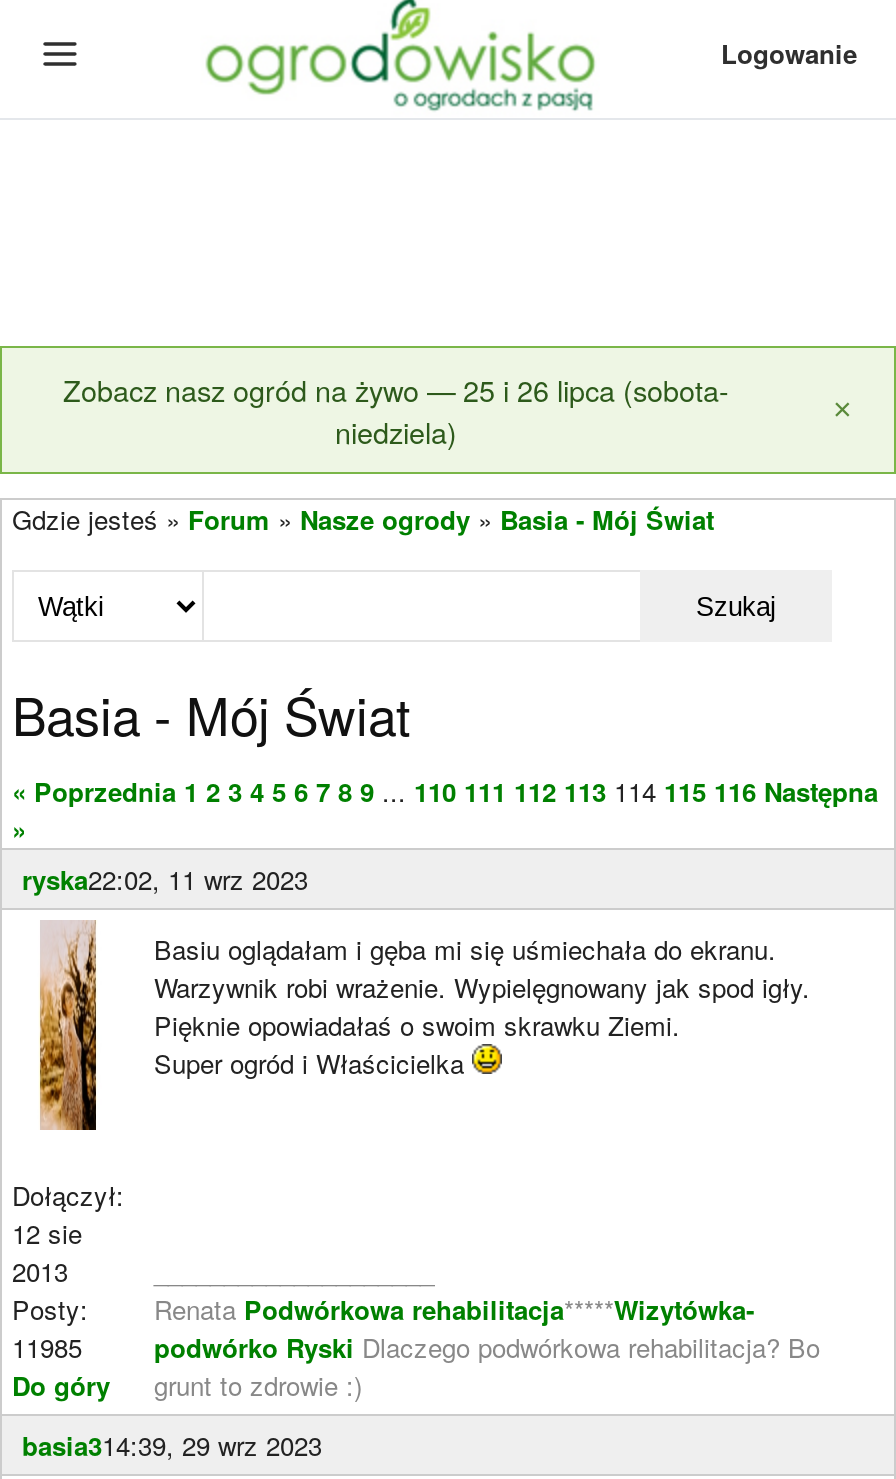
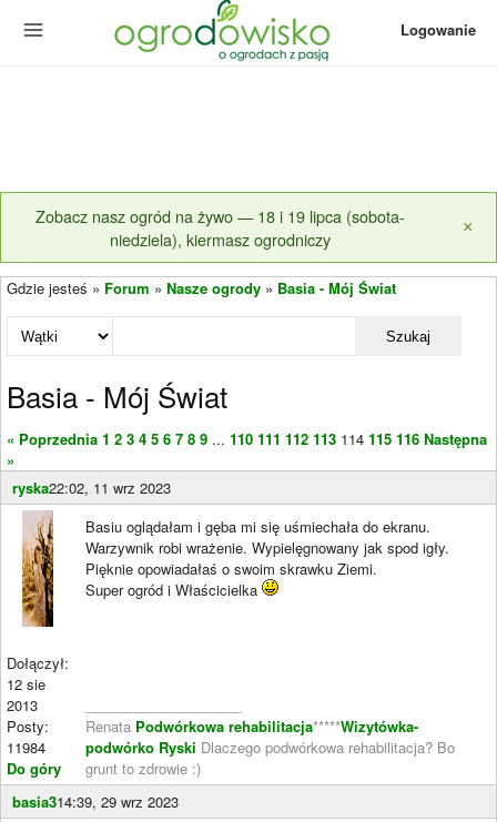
- Zobacz nasz ogród na żywo — 25 i 26 lipca (sobota-
- niedziela)
+ Zobacz nasz ogród na żywo — 18 i 19 lipca (sobota-
+ niedziela), kiermasz ogrodniczy

- 11985 podwórko Ryski Dlaczego podwórkowa rehabilitacja? Bo
+ 11984 podwórko Ryski Dlaczego podwórkowa rehabilitacja? Bo
